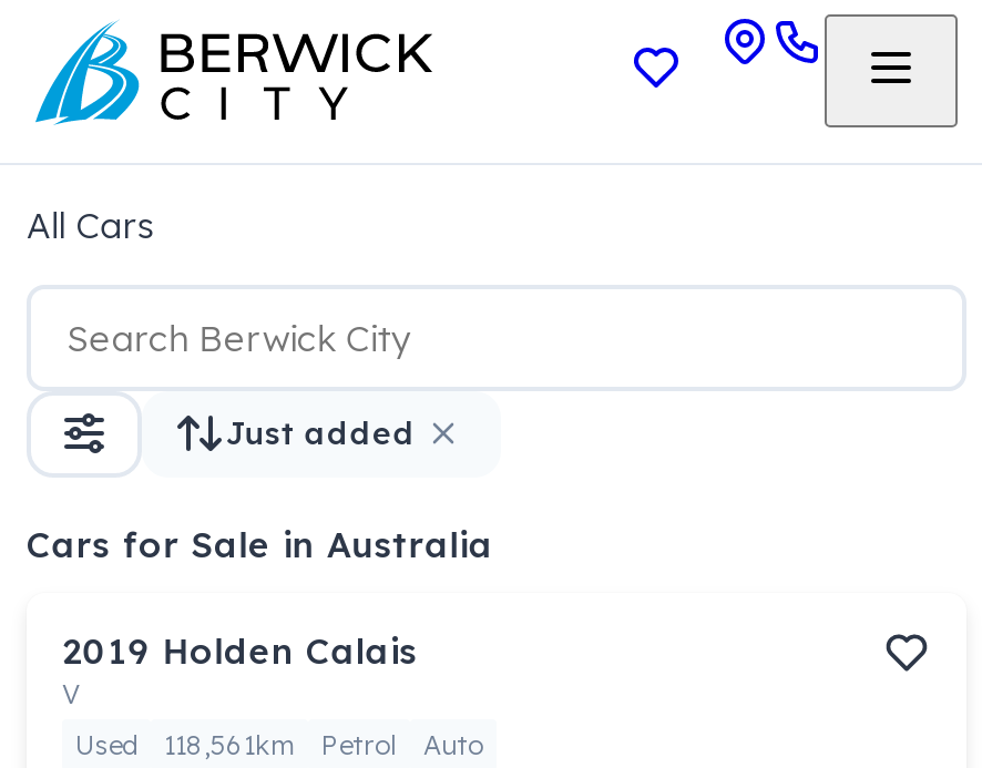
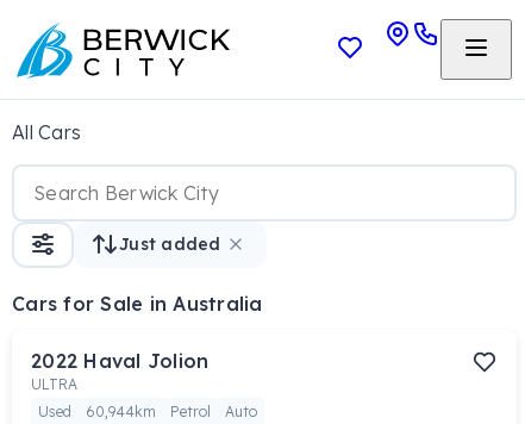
- 2019 Holden Calais
- V
+ 2022 Haval Jolion
+ ULTRA

- Used 118,561km Petrol Auto
+ Used 60,944km Petrol Auto
